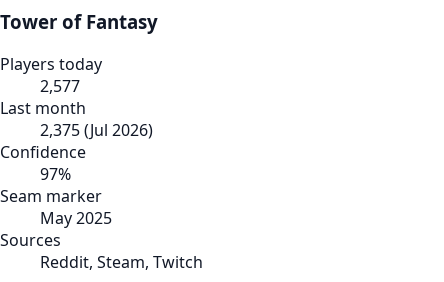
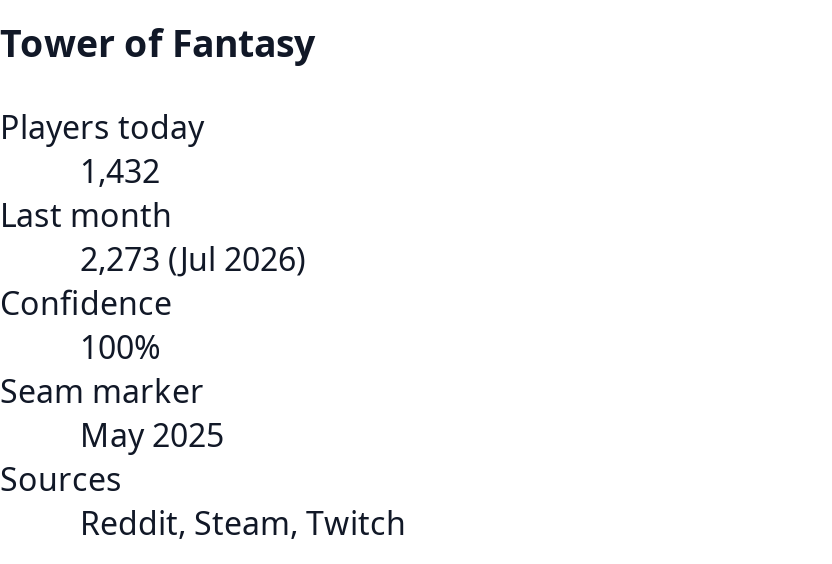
- 2,577
+ 1,432

- 2,375 (Jul 2026)
+ 2,273 (Jul 2026)

- 97%
+ 100%
